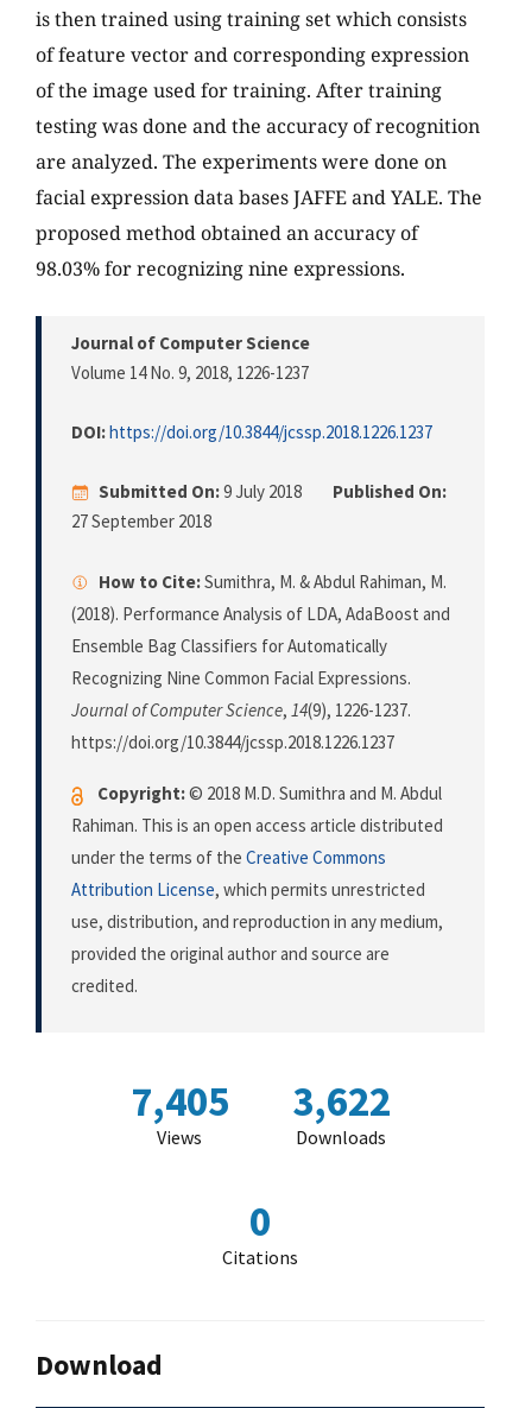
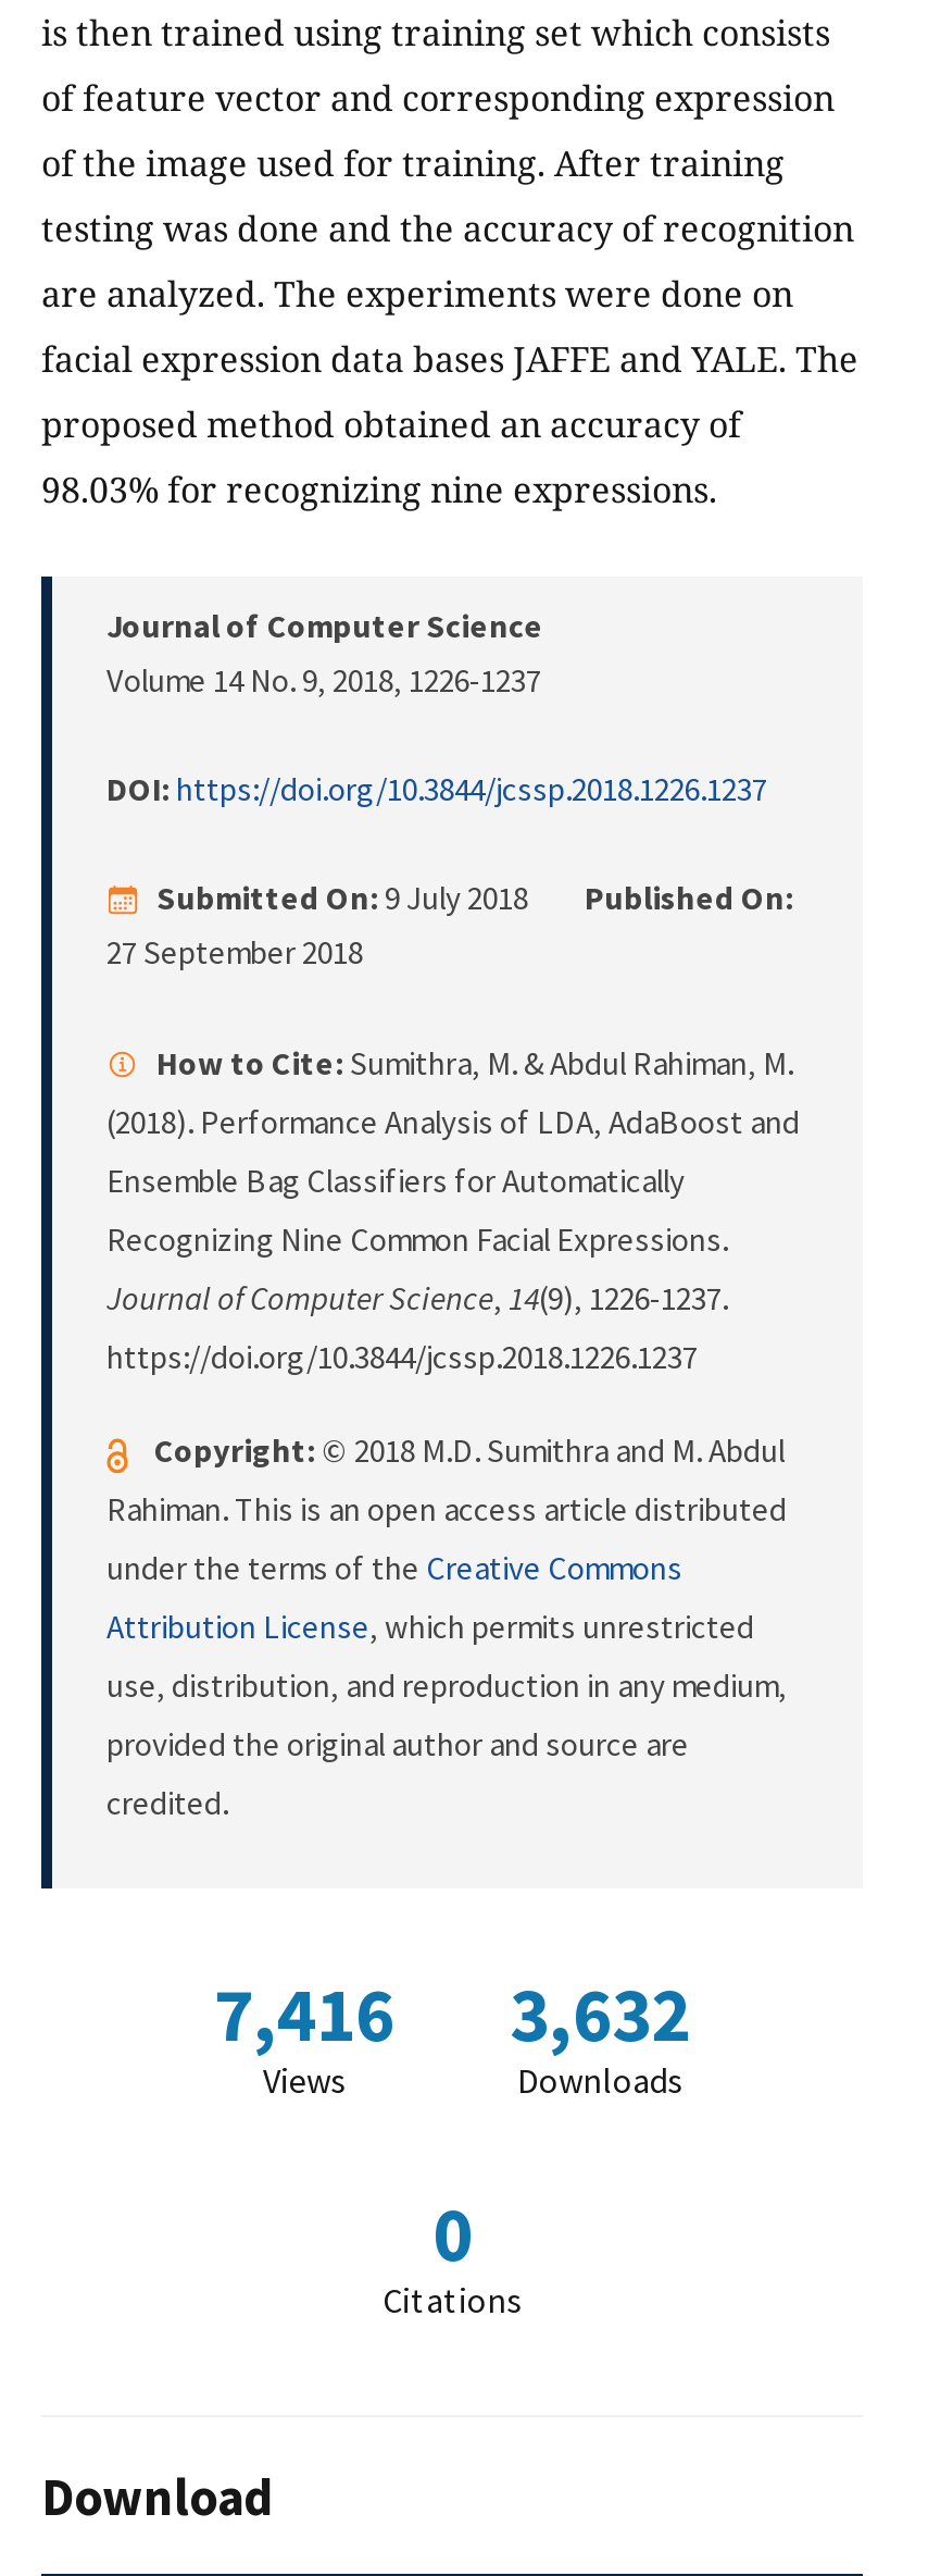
- 7,405
+ 7,416

- 3,622
+ 3,632
